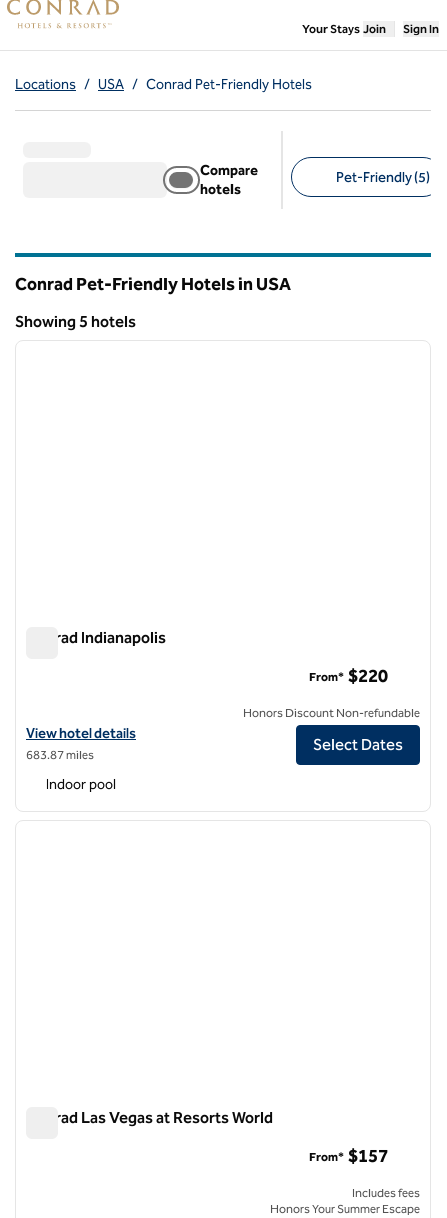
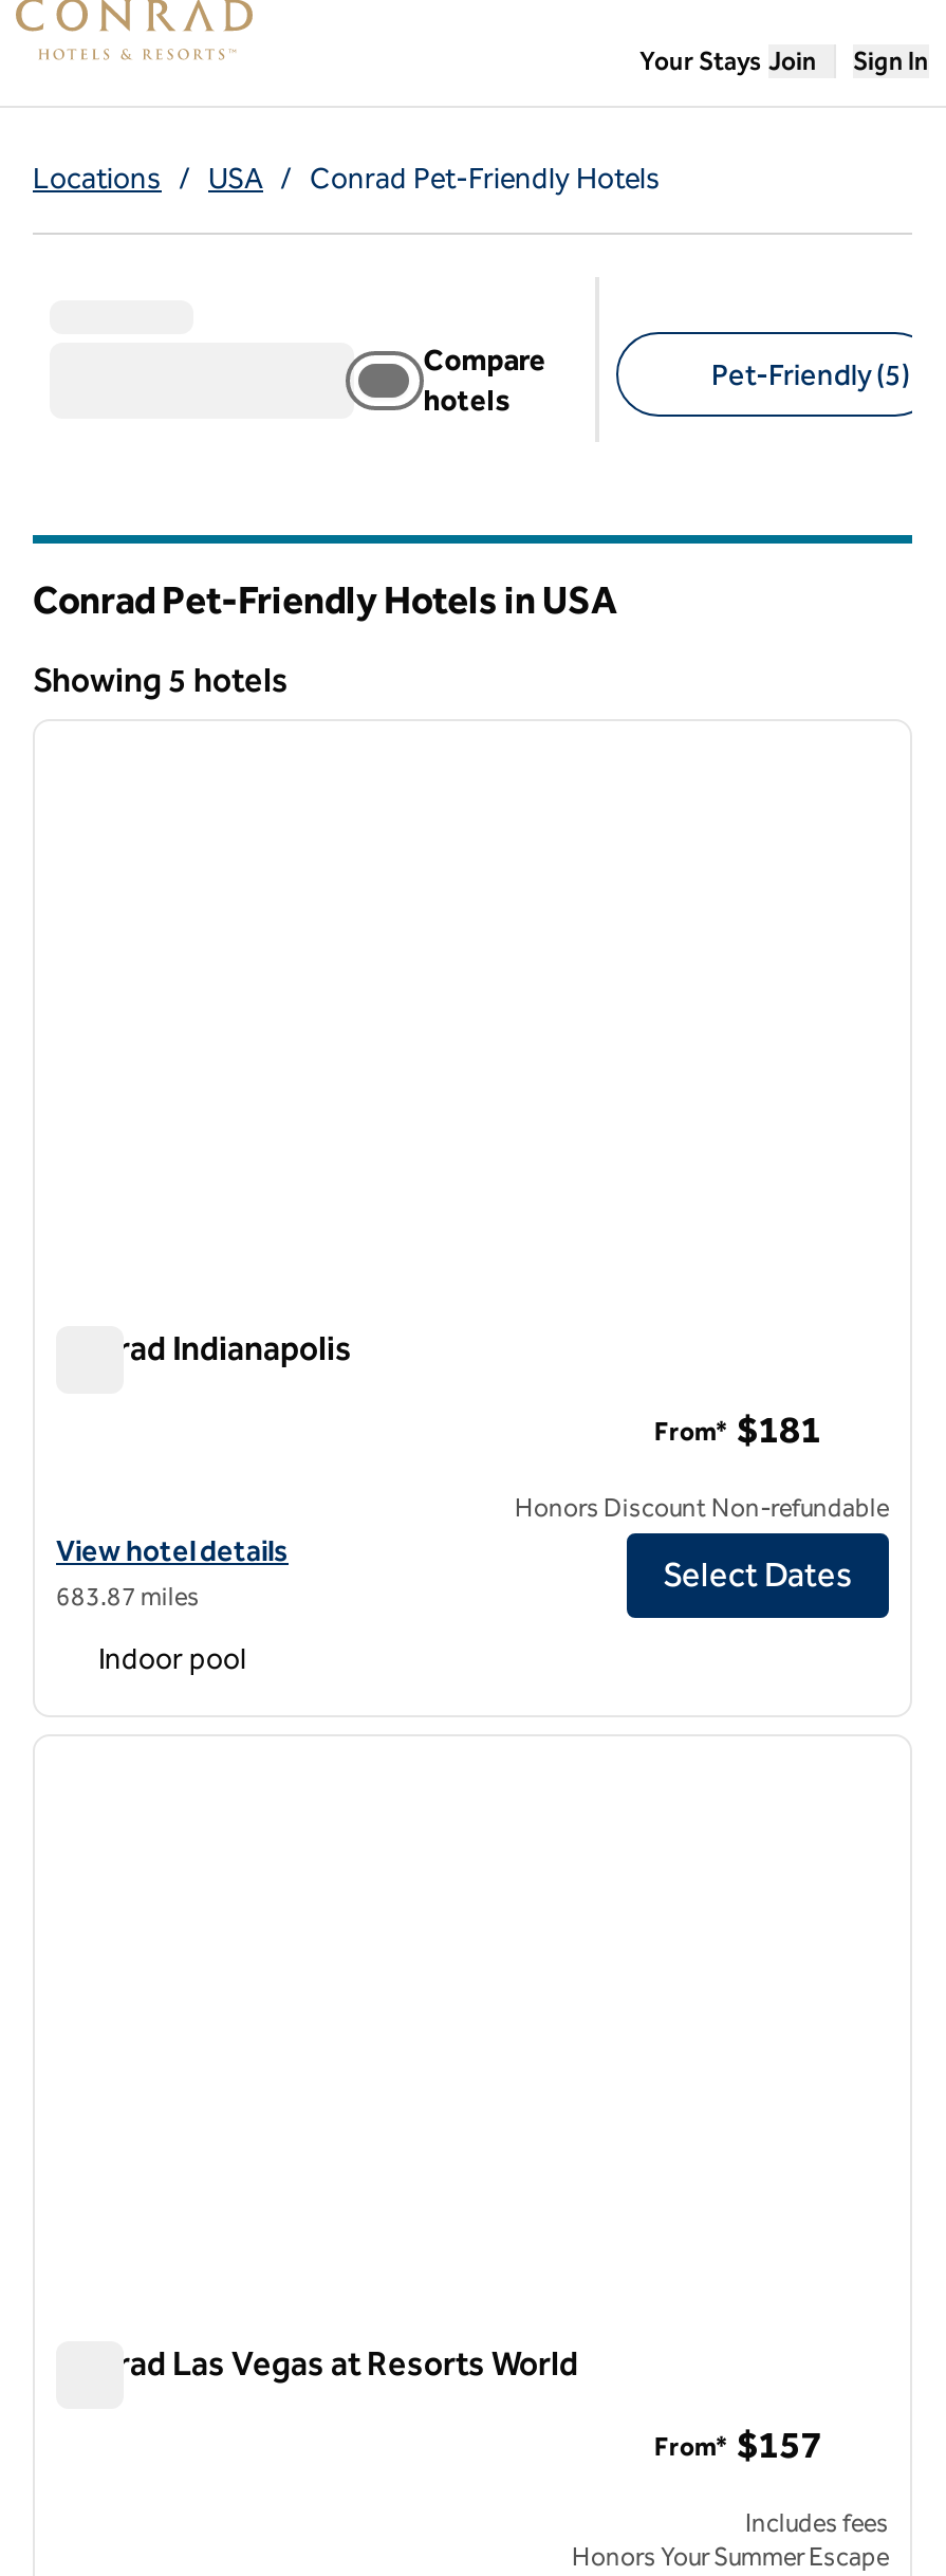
- From* $220
+ From* $181
